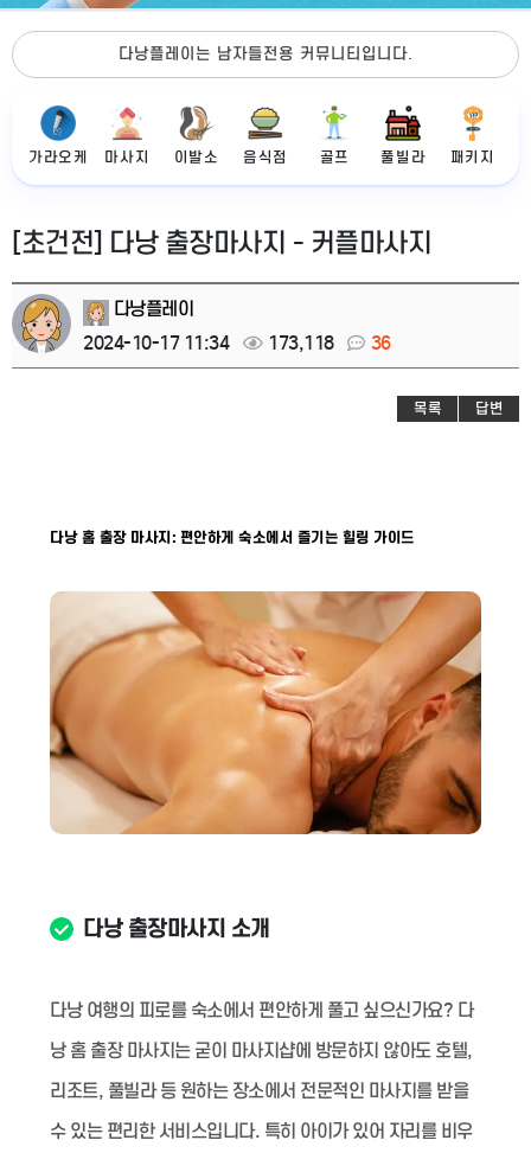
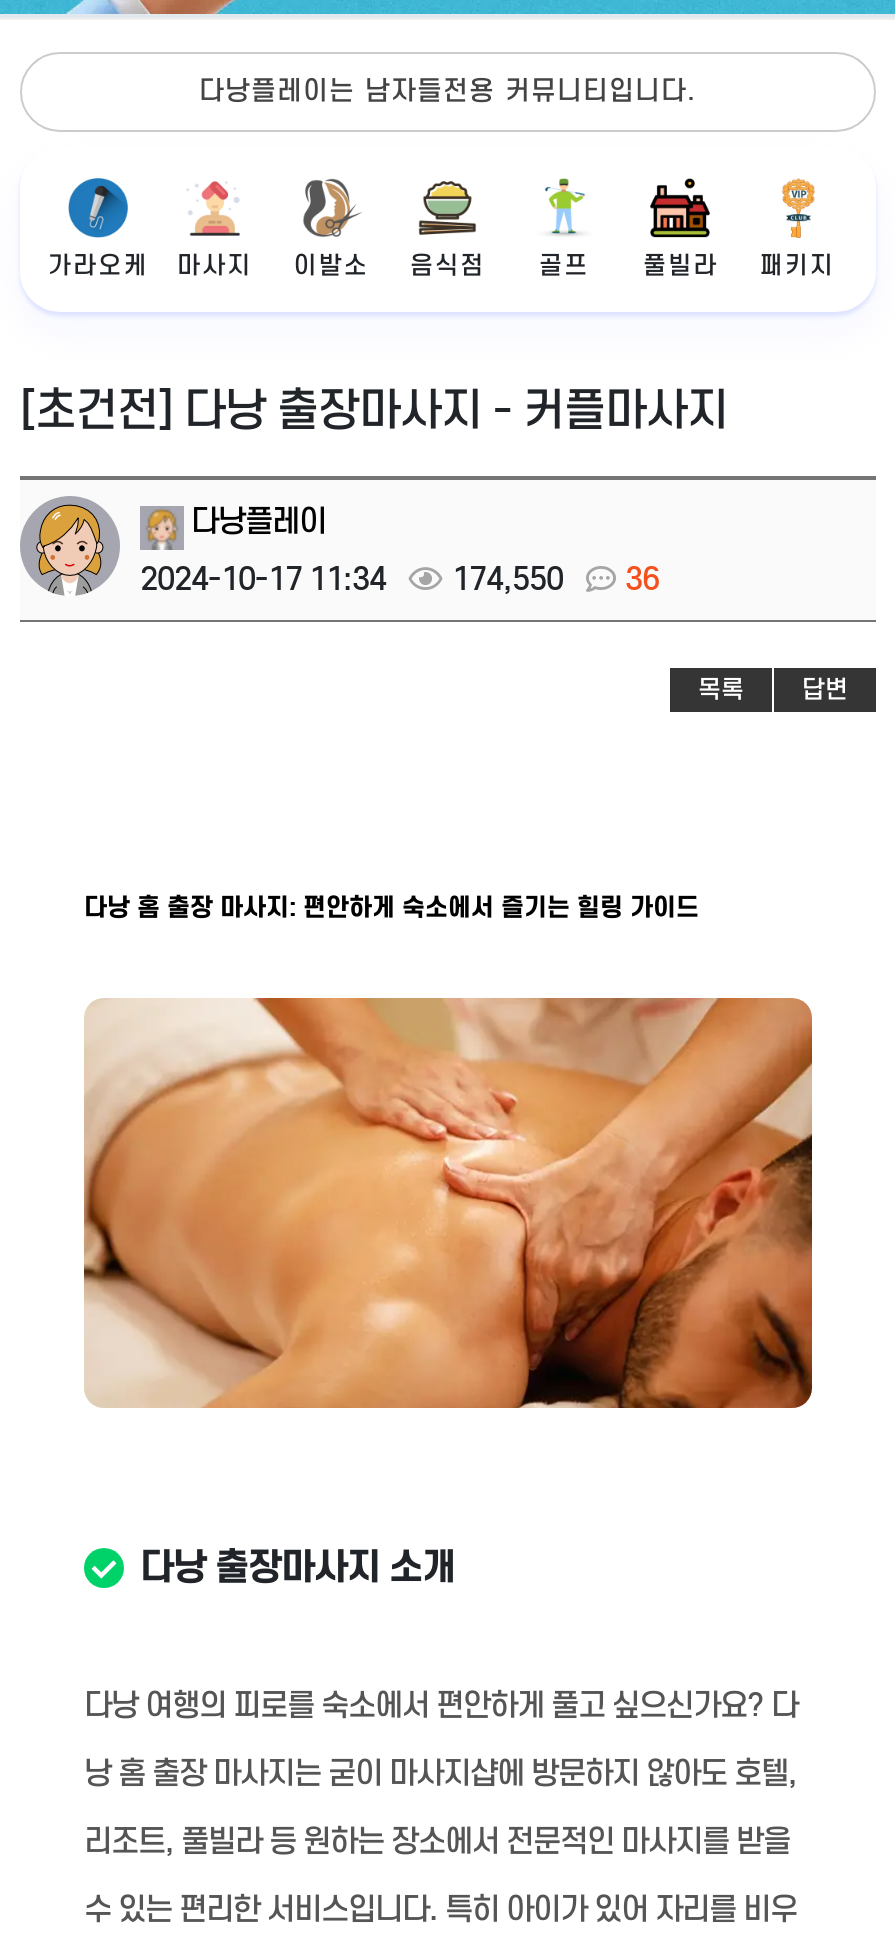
- 2024-10-17 11:34 173,118 36
+ 2024-10-17 11:34 174,550 36
